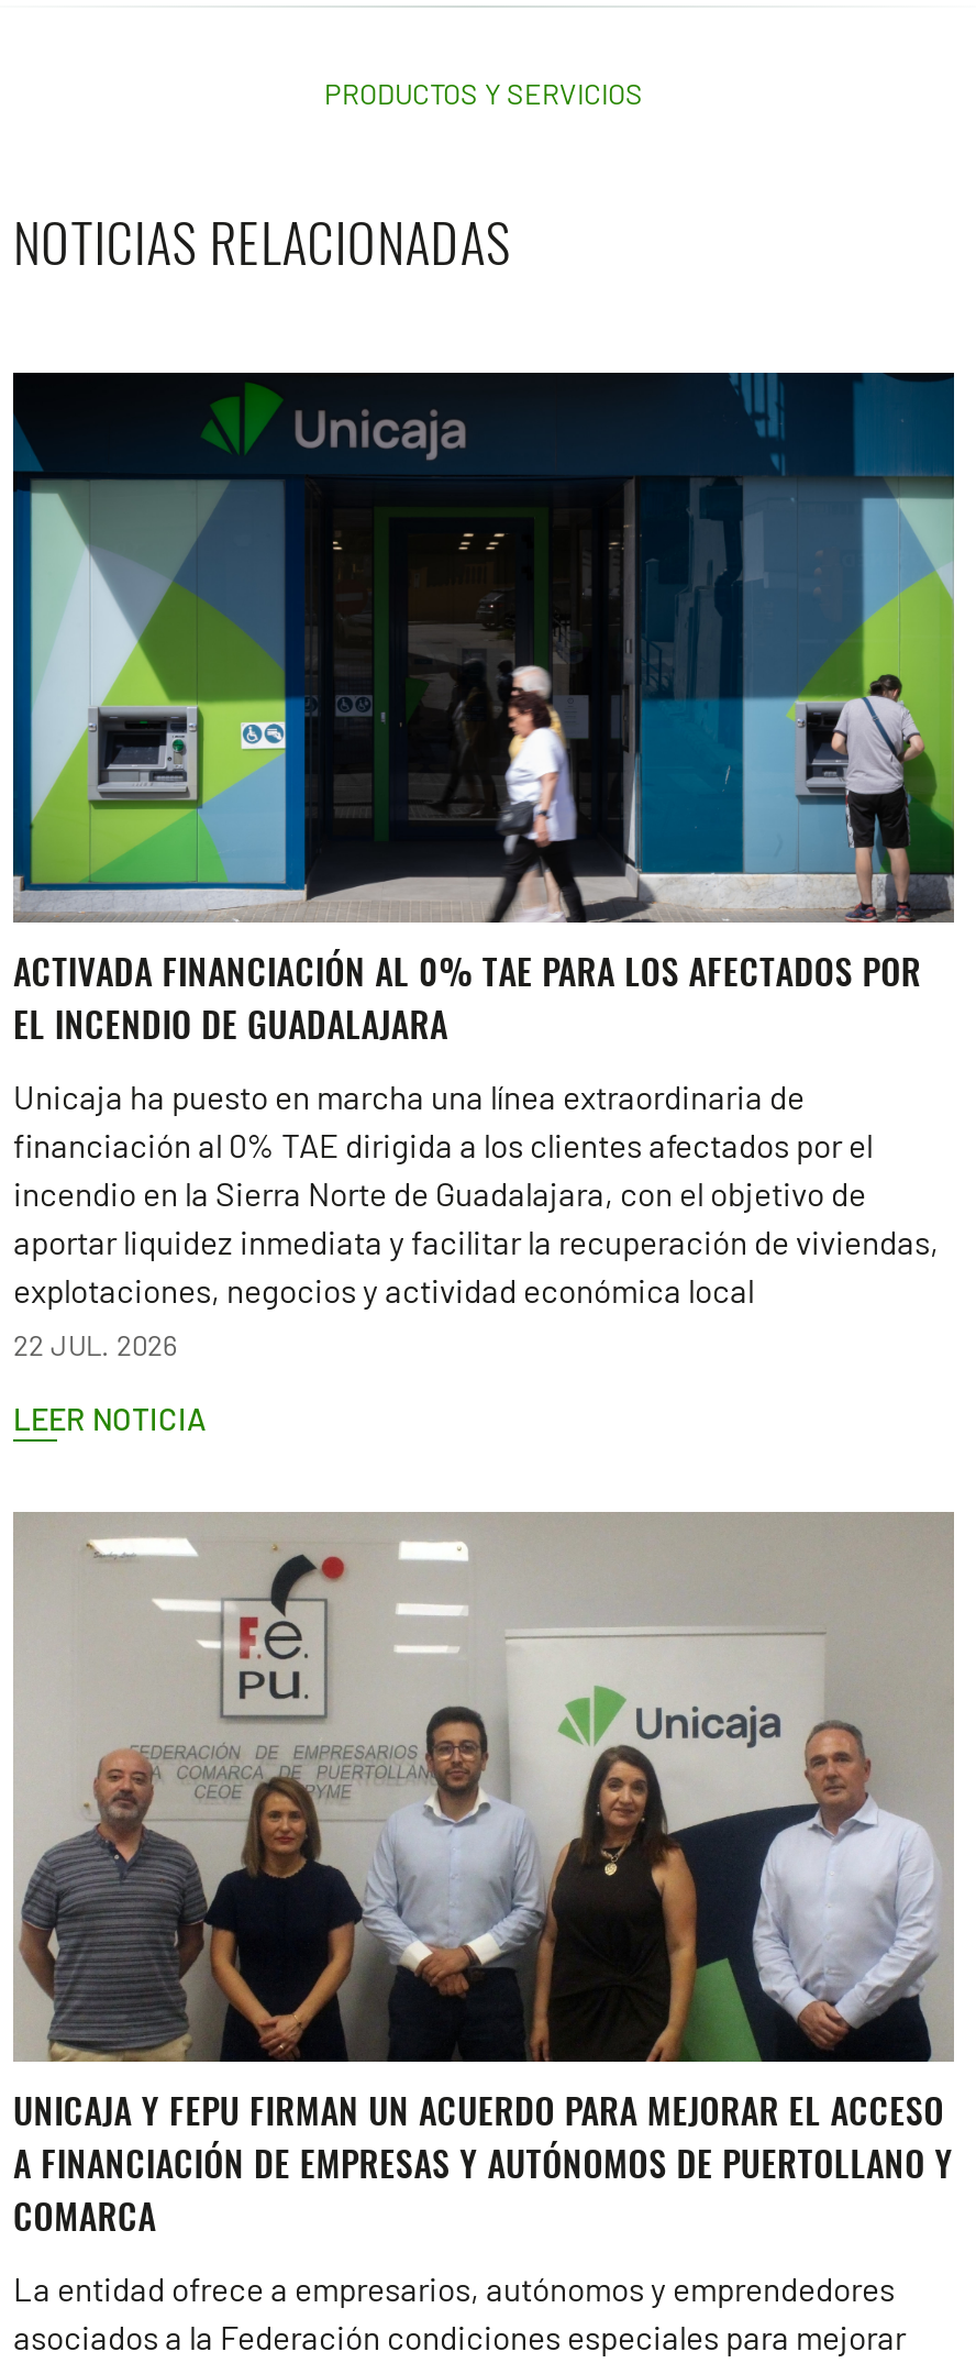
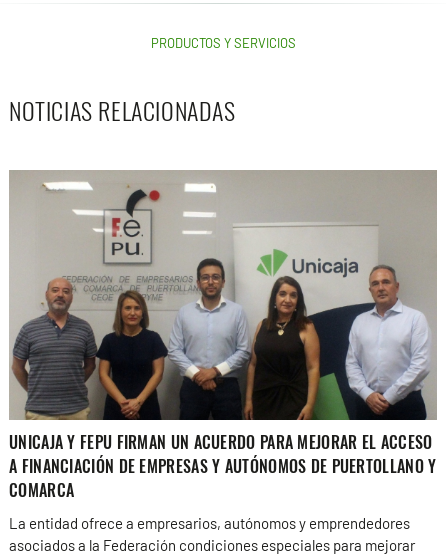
- [image]
- ACTIVADA FINANCIACIÓN AL 0% TAE PARA LOS AFECTADOS POR
- EL INCENDIO DE GUADALAJARA
- Unicaja ha puesto en marcha una línea extraordinaria de
- financiación al 0% TAE dirigida a los clientes afectados por el
- incendio en la Sierra Norte de Guadalajara, con el objetivo de
- aportar liquidez inmediata y facilitar la recuperación de viviendas,
- explotaciones, negocios y actividad económica local
- 22 JUL. 2026
- LEER NOTICIA
